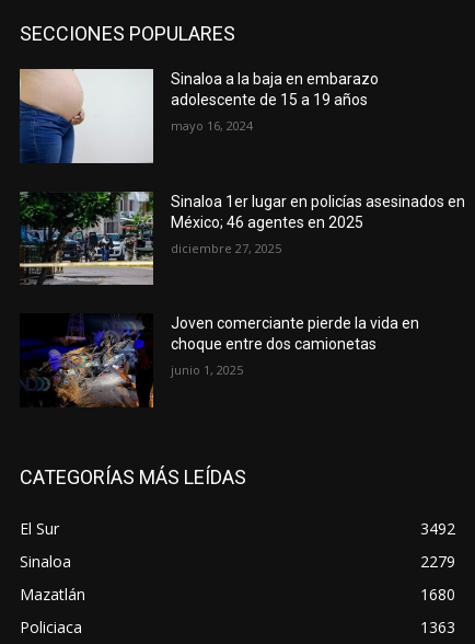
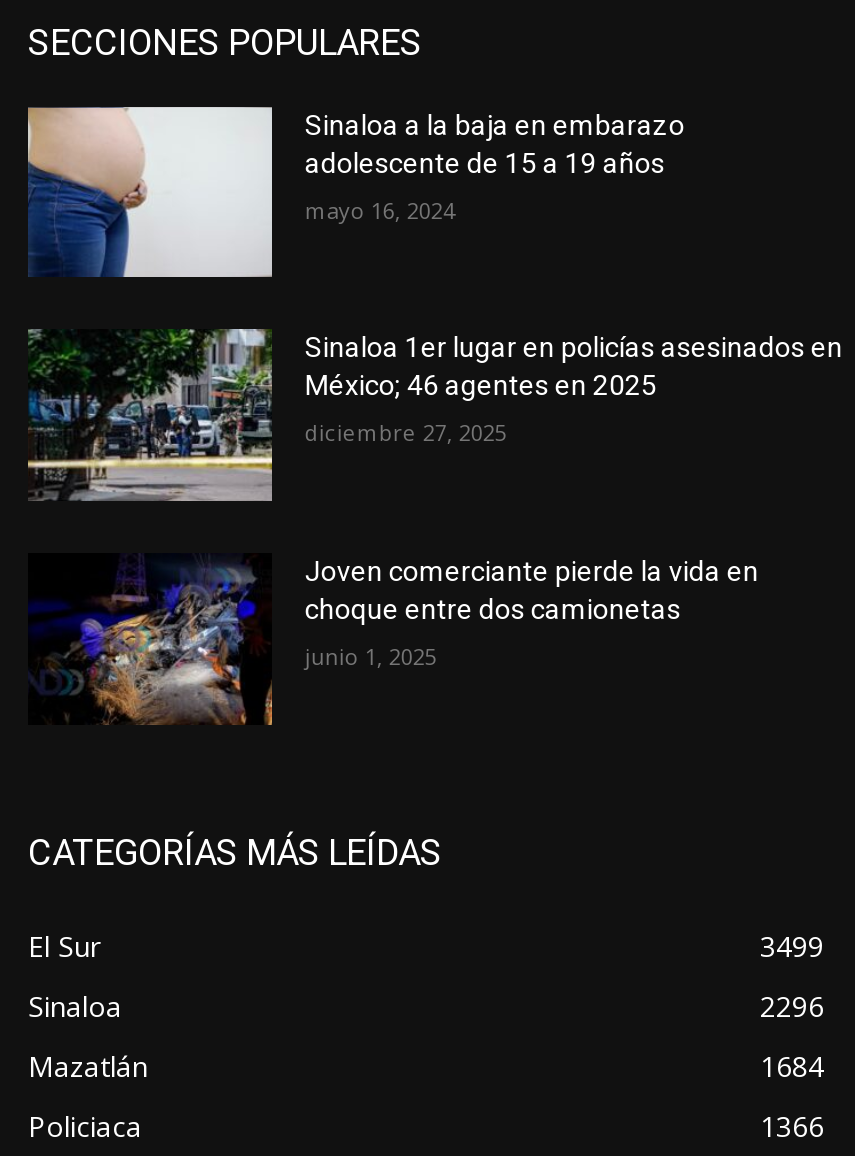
- 3492
+ 3499

- 2279
+ 2296

- 1680
+ 1684

- 1363
+ 1366
